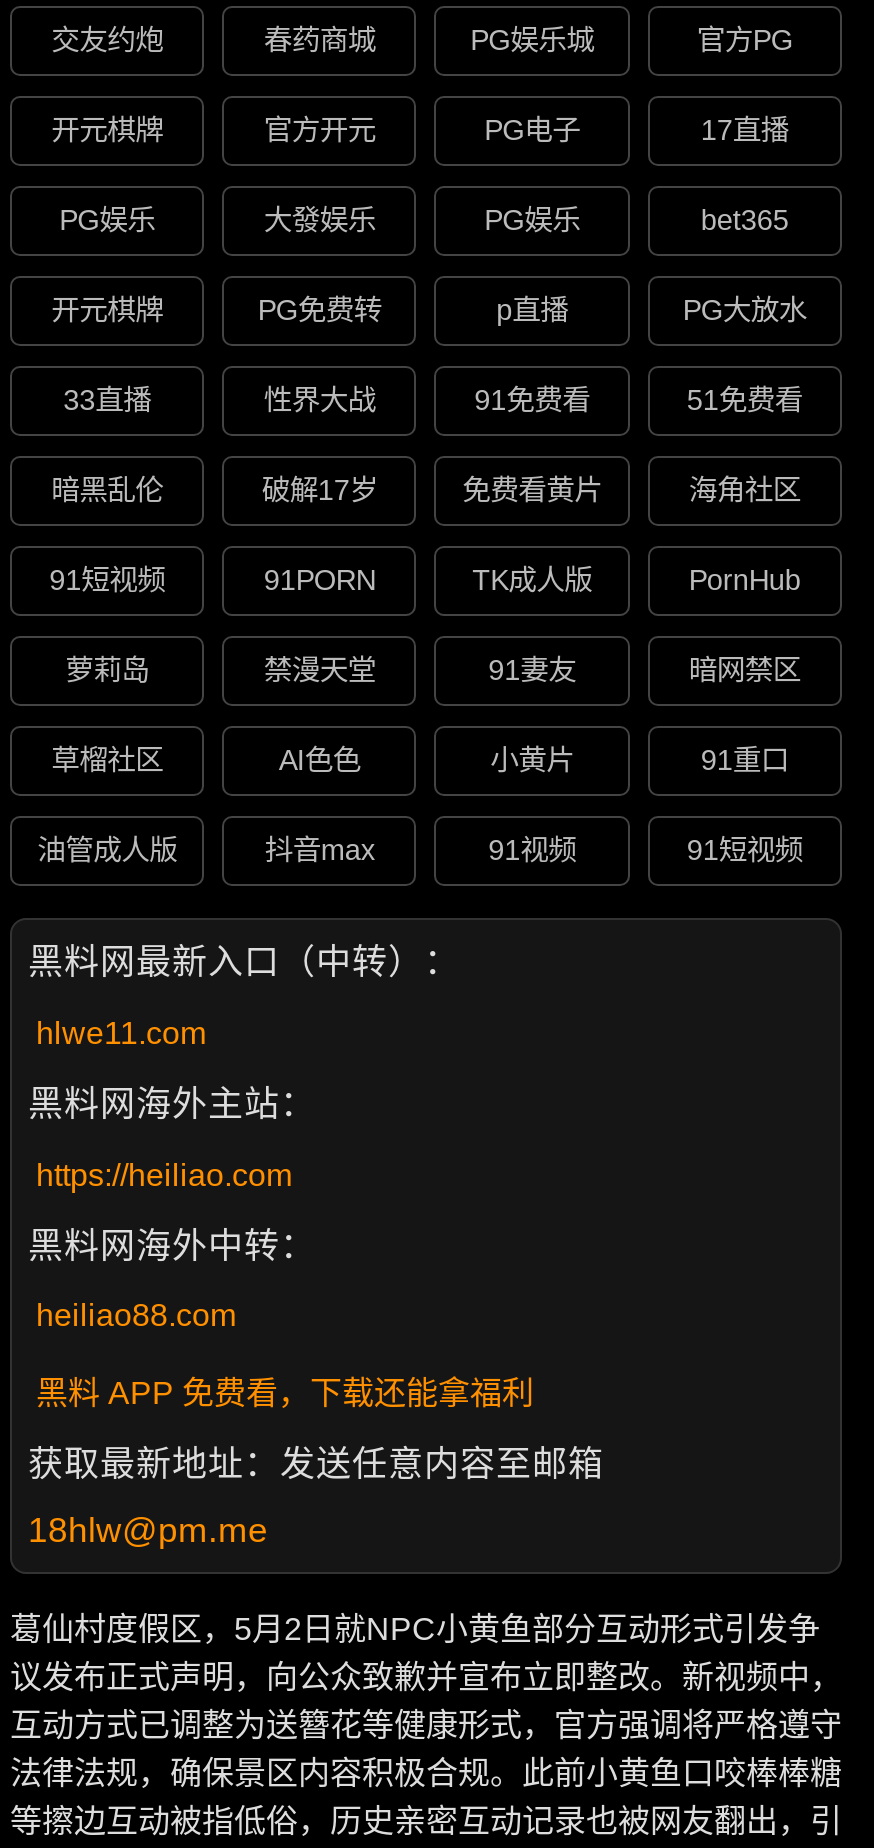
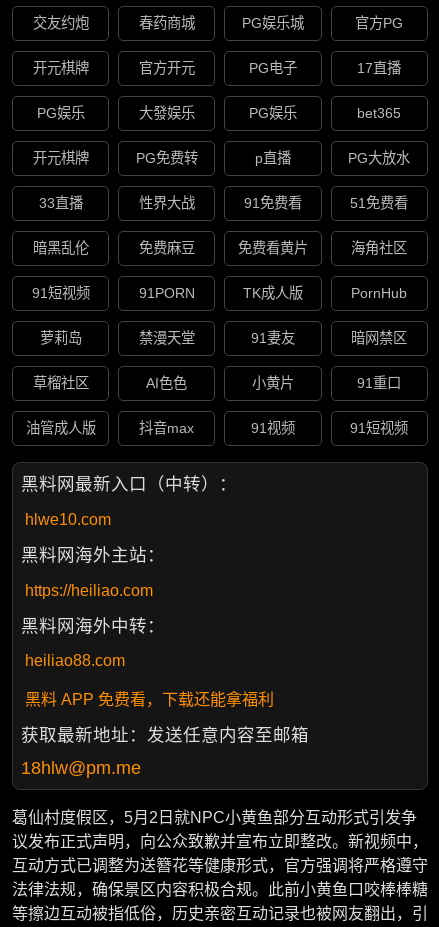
- 破解17岁
+ 免费麻豆

- hlwe11.com
+ hlwe10.com
